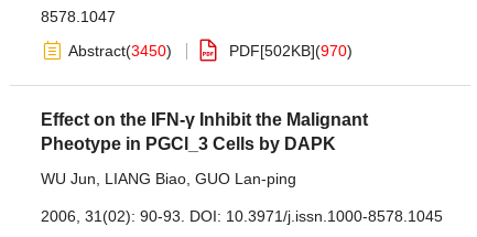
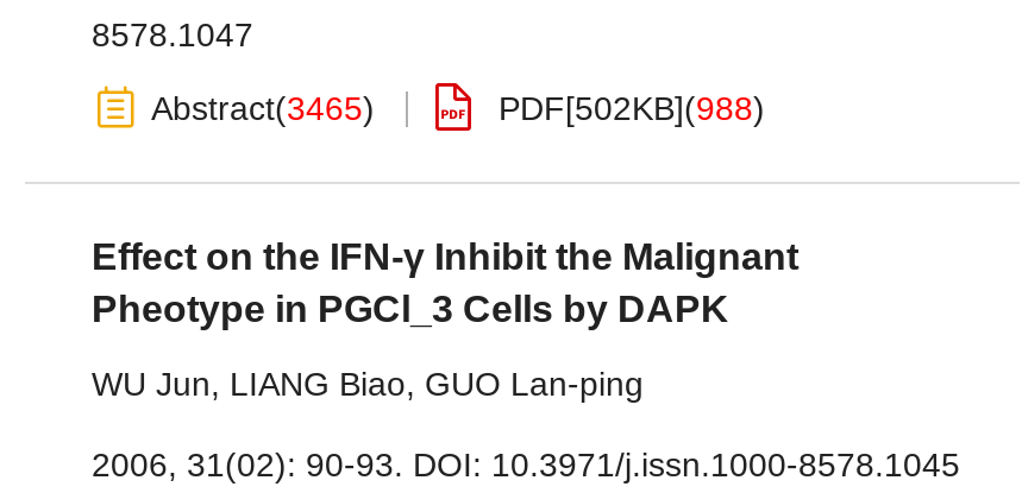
- Abstract(3450)
+ Abstract(3465)

- PDF[502KB](970)
+ PDF[502KB](988)
